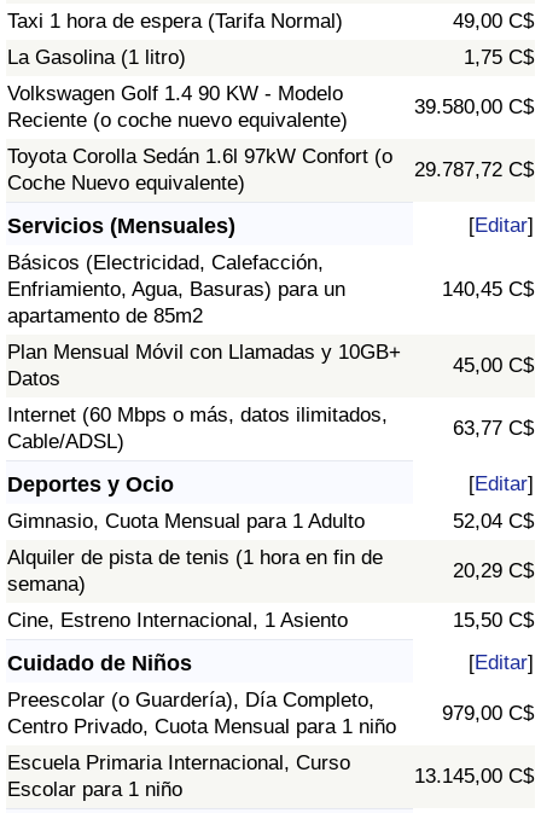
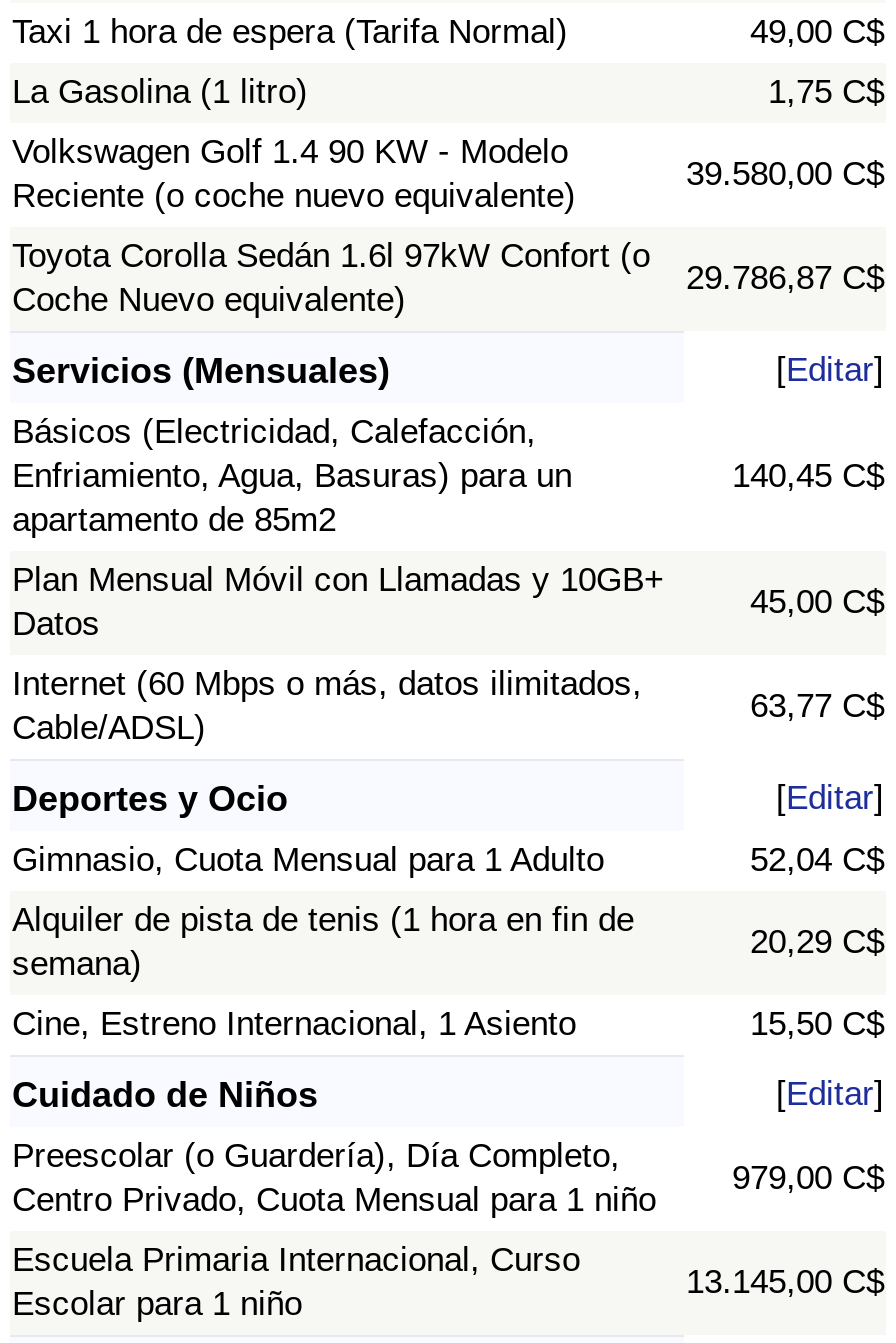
- 29.787,72 C$
+ 29.786,87 C$
